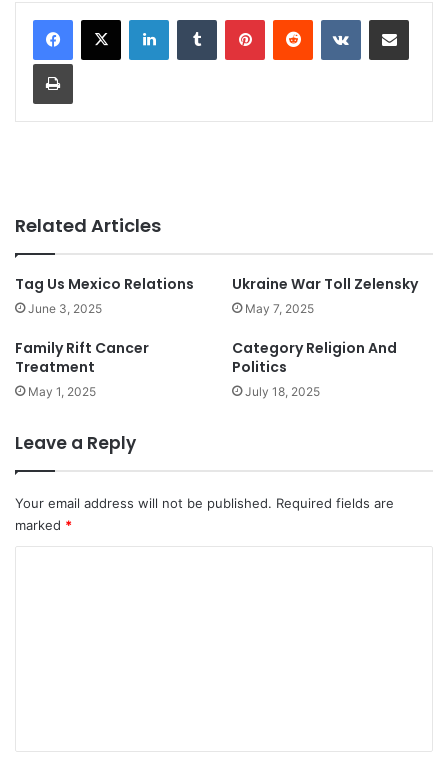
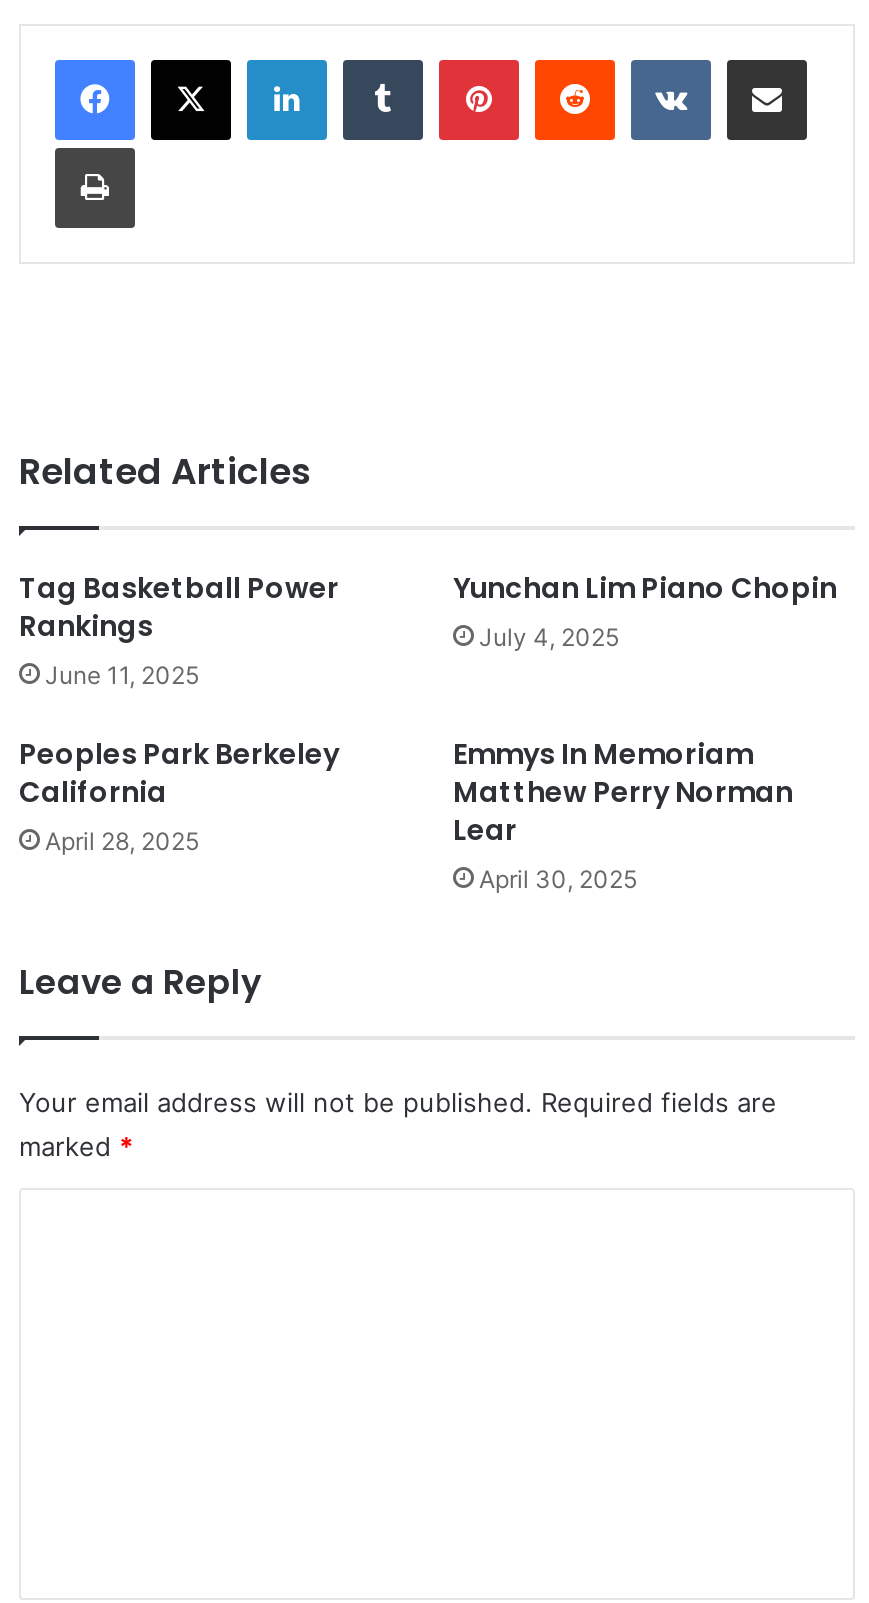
- Tag Us Mexico Relations
- June 3, 2025
+ Tag Basketball Power
+ Rankings
+ June 11, 2025

- Ukraine War Toll Zelensky
- May 7, 2025
+ Yunchan Lim Piano Chopin
+ July 4, 2025

- Family Rift Cancer
- Treatment
- May 1, 2025
+ Peoples Park Berkeley
+ California
+ April 28, 2025

- Category Religion And
- Politics
- July 18, 2025
+ Emmys In Memoriam
+ Matthew Perry Norman
+ Lear
+ April 30, 2025
